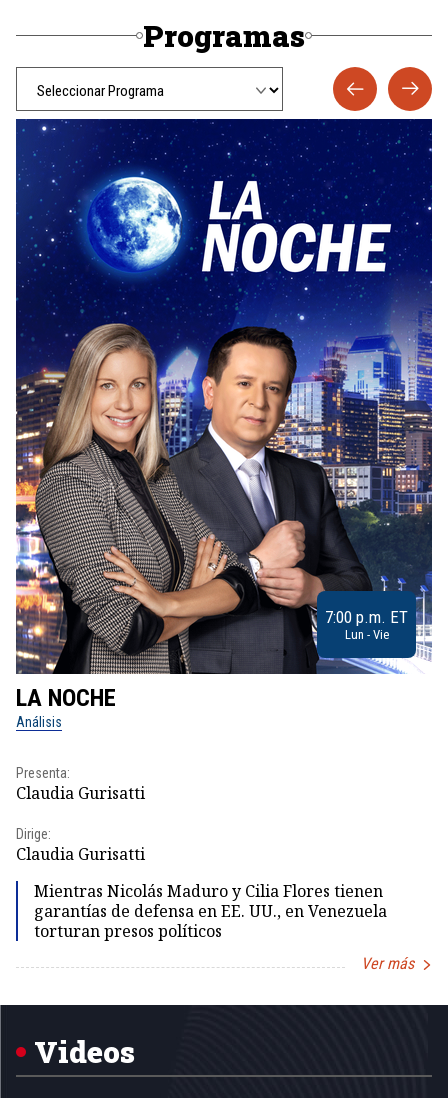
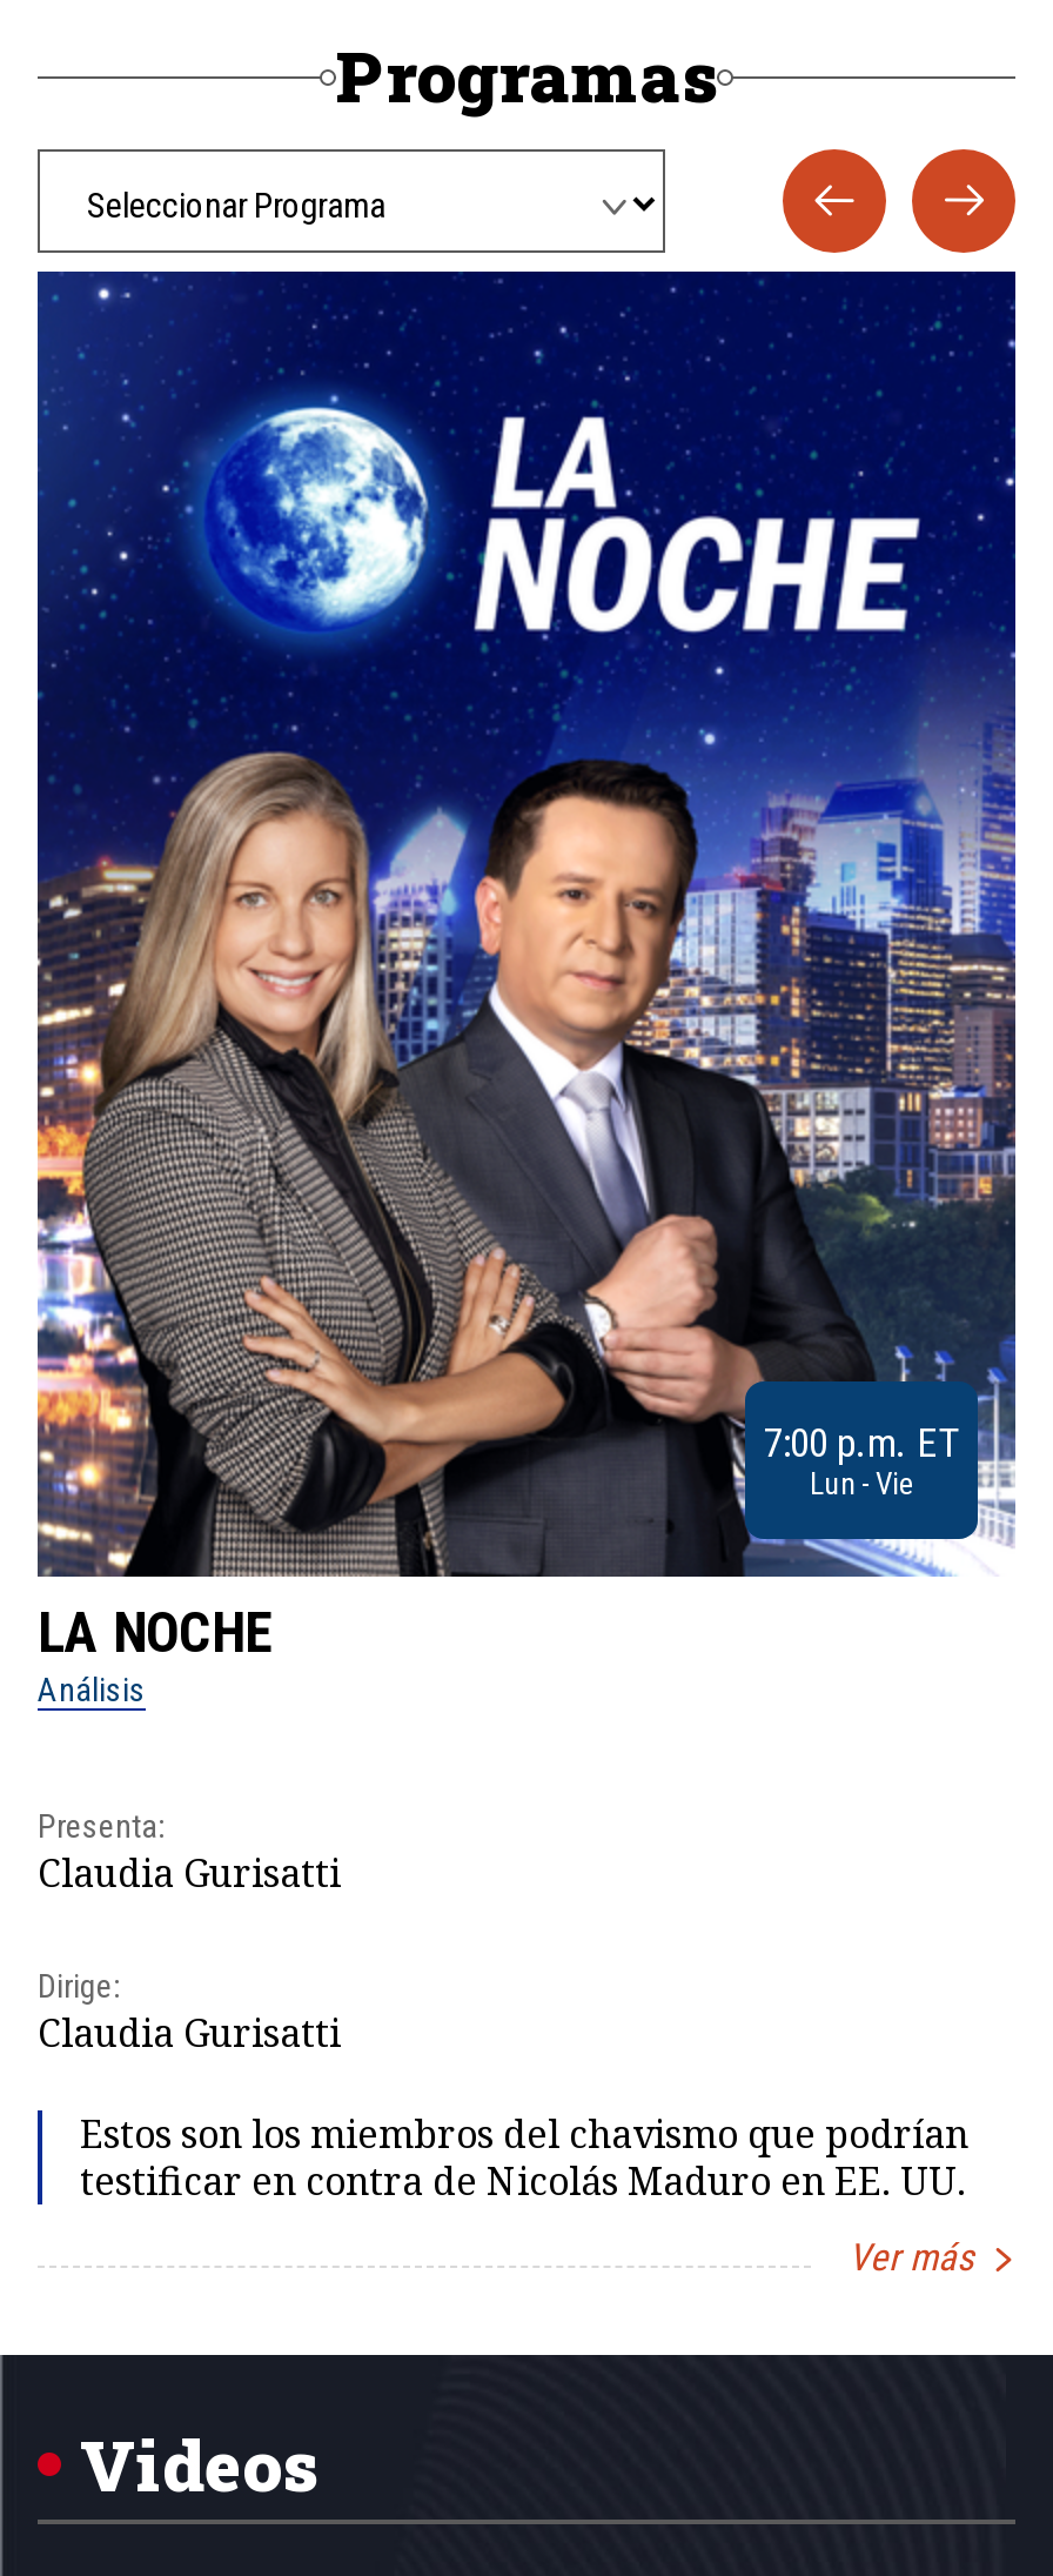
- Mientras Nicolás Maduro y Cilia Flores tienen
- garantías de defensa en EE. UU., en Venezuela
- torturan presos políticos
+ Estos son los miembros del chavismo que podrían
+ testificar en contra de Nicolás Maduro en EE. UU.
